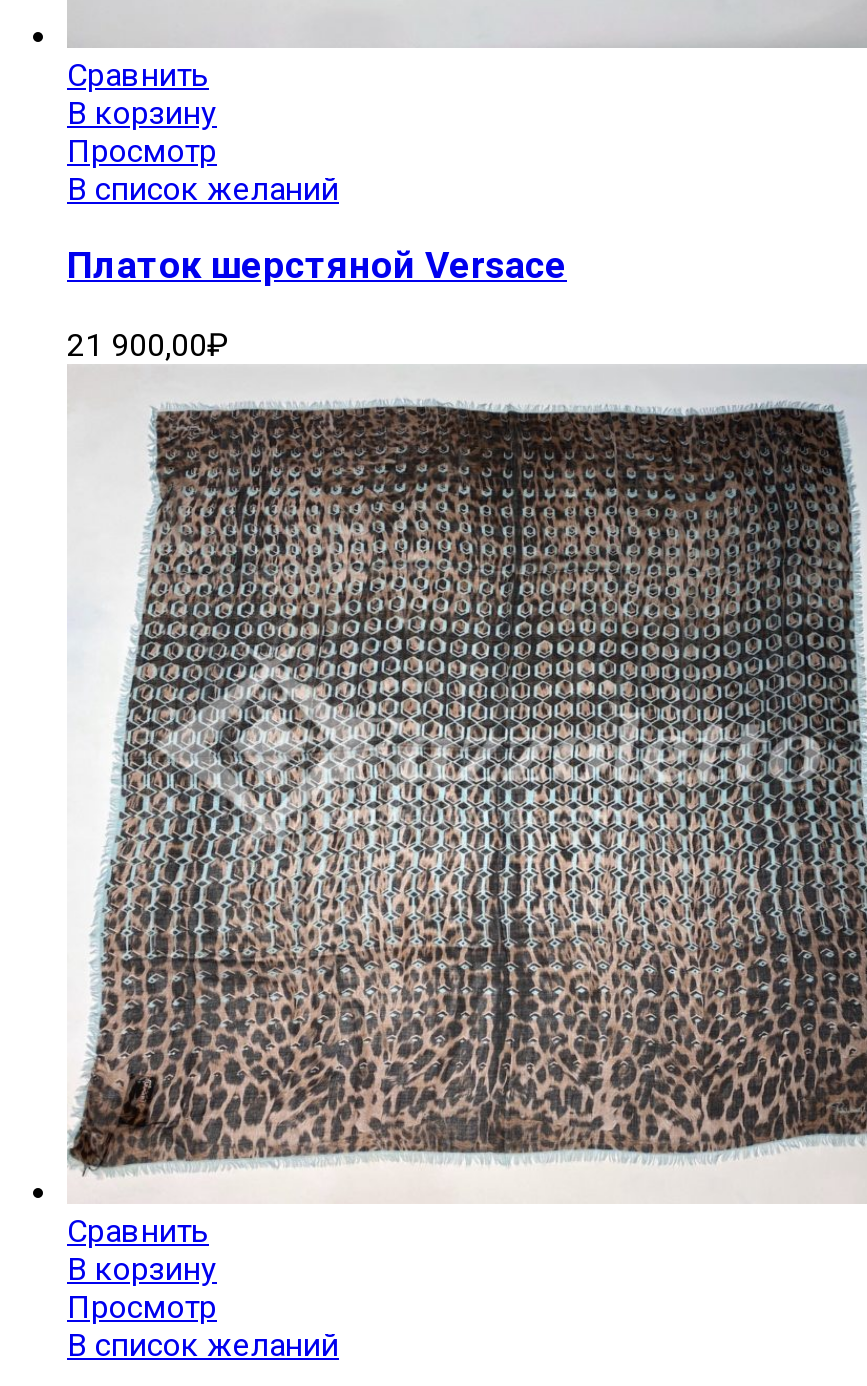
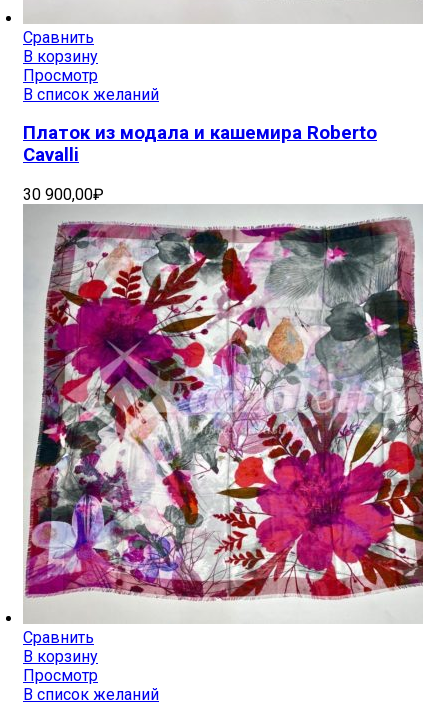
- Платок шерстяной Versace
+ Платок из модала и кашемира Roberto
+ Cavalli

- 21 900,00₽
+ 30 900,00₽

- [image]
+ [image]
